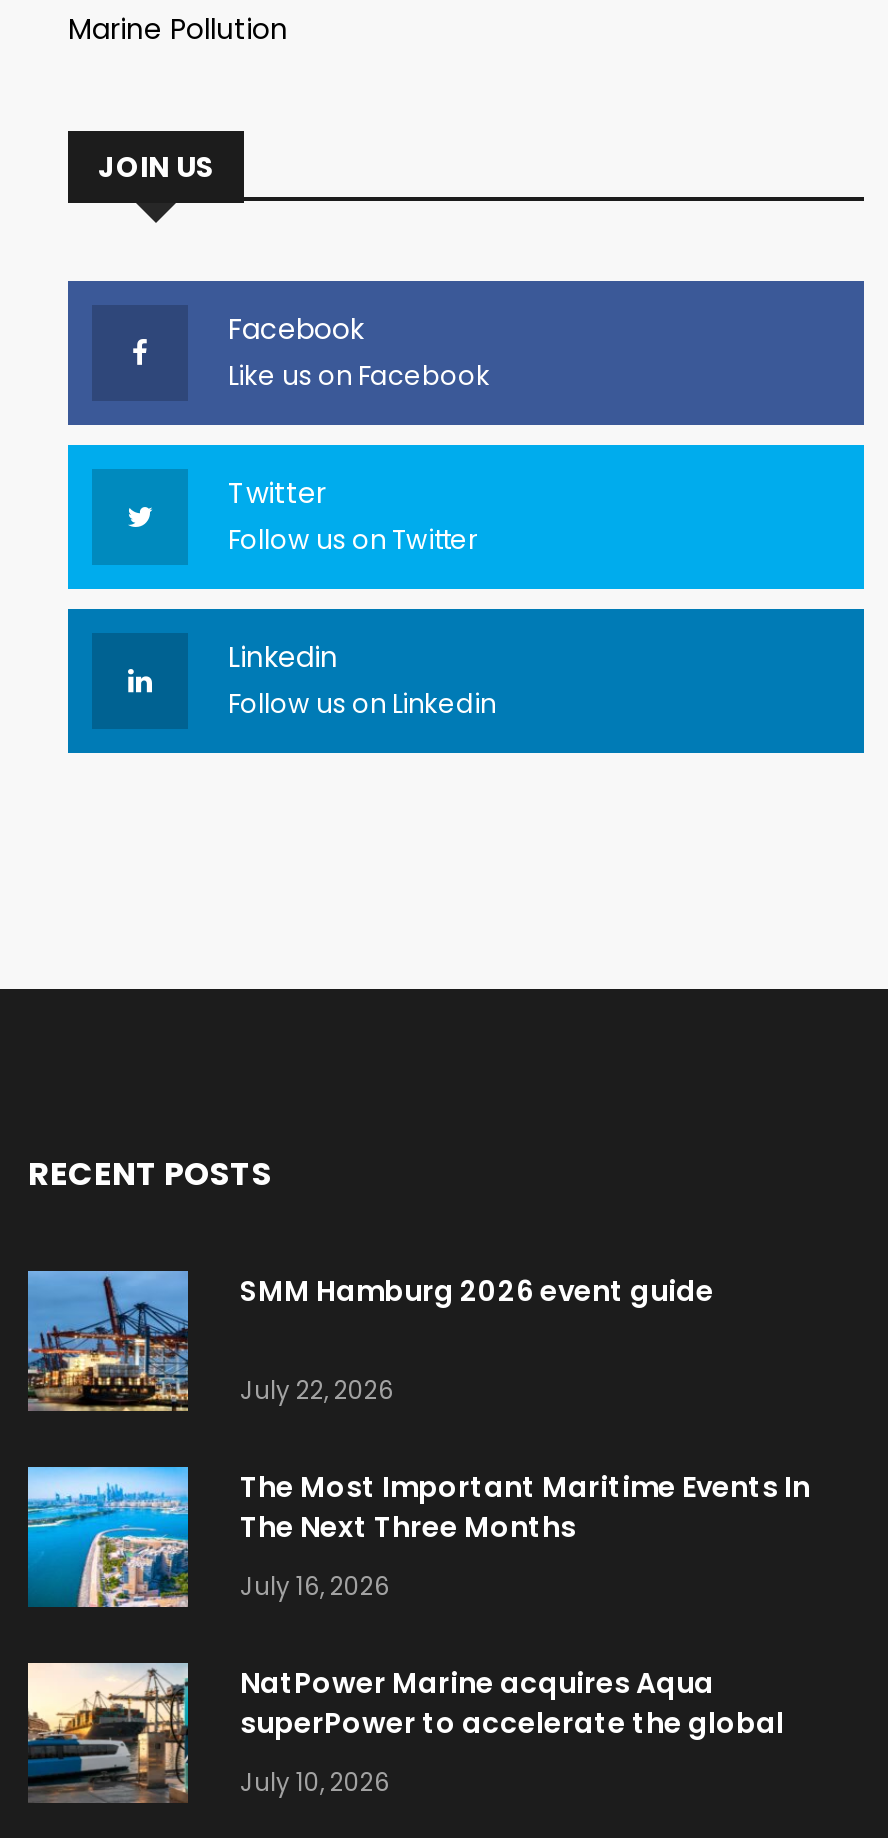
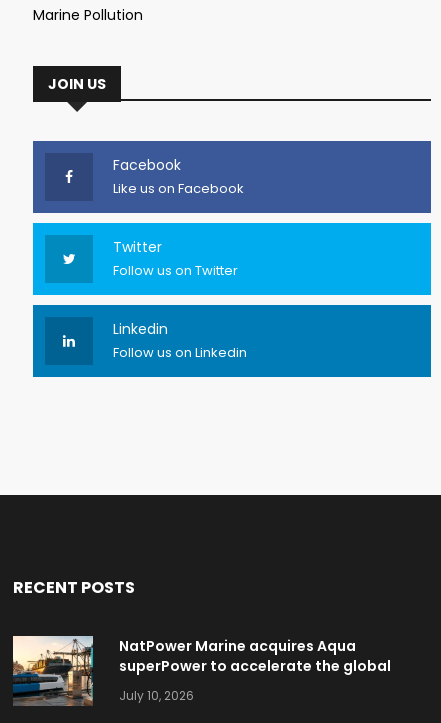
- [image]
- SMM Hamburg 2026 event guide
- July 22, 2026
- The Most Important Maritime Events In
- The Next Three Months
- July 16, 2026

- [image]
